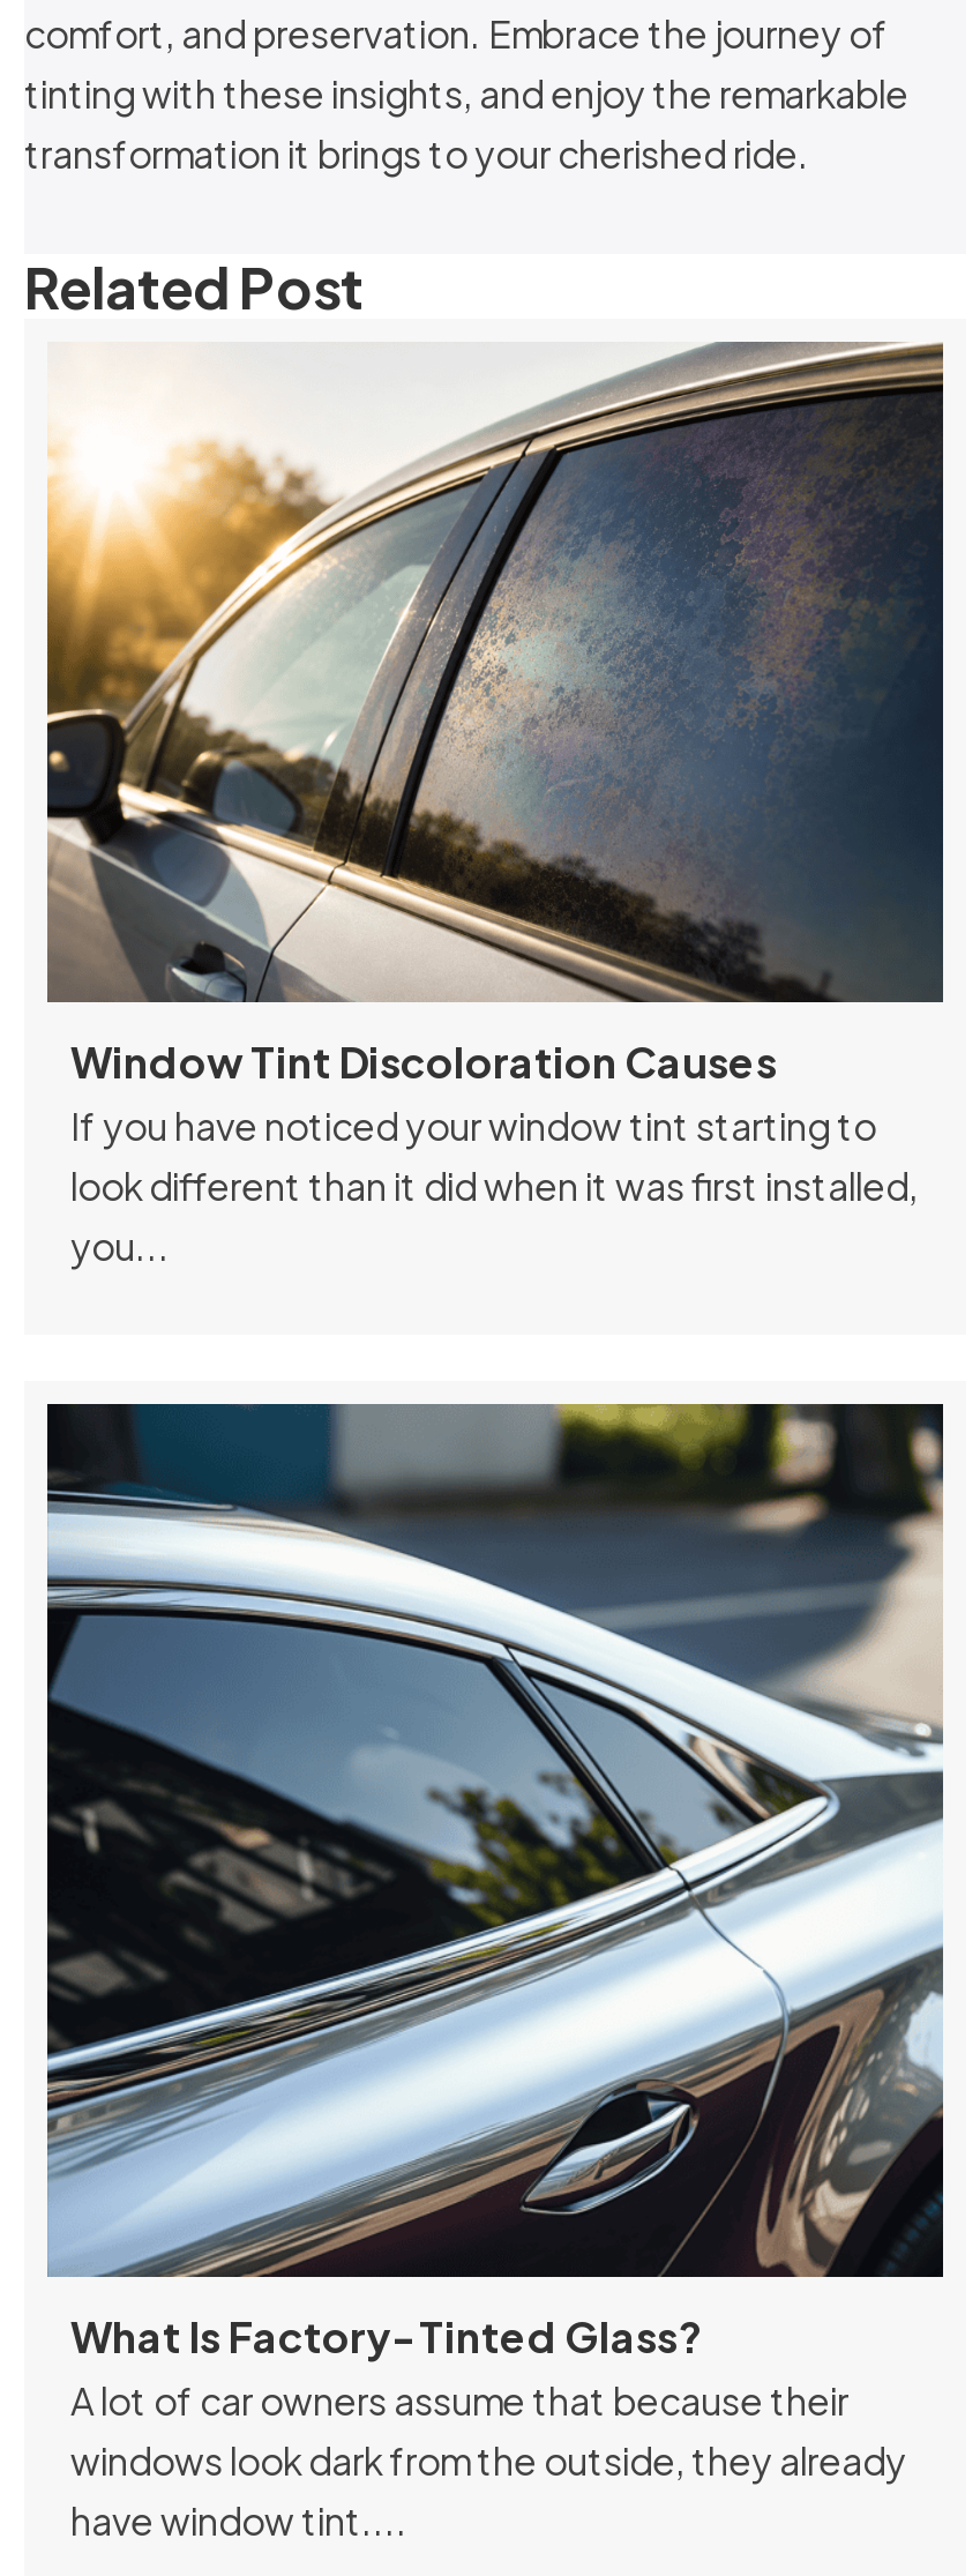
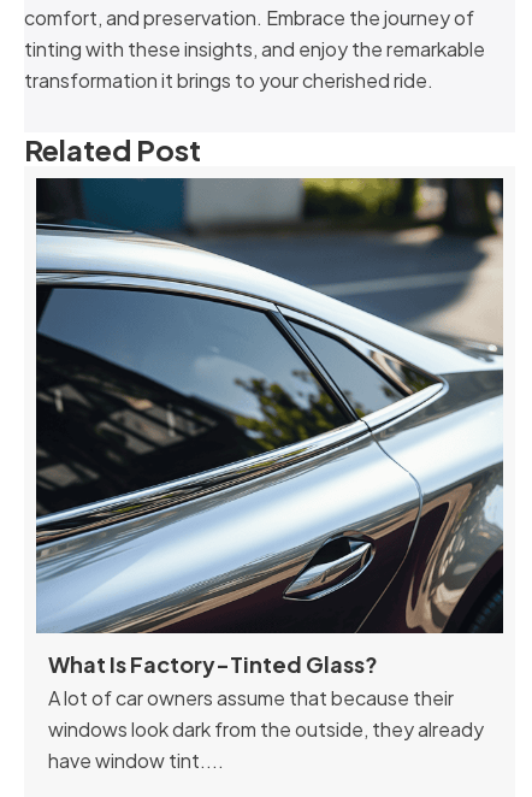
- [image]
- Window Tint Discoloration Causes
- If you have noticed your window tint starting to
- look different than it did when it was first installed,
- you...
